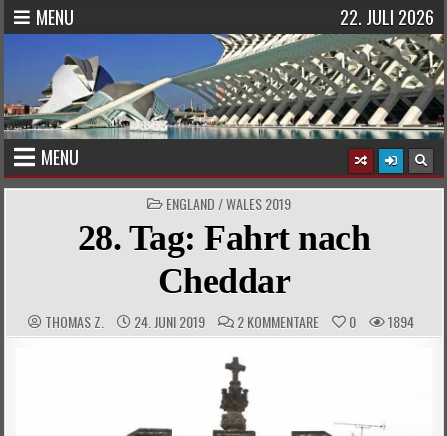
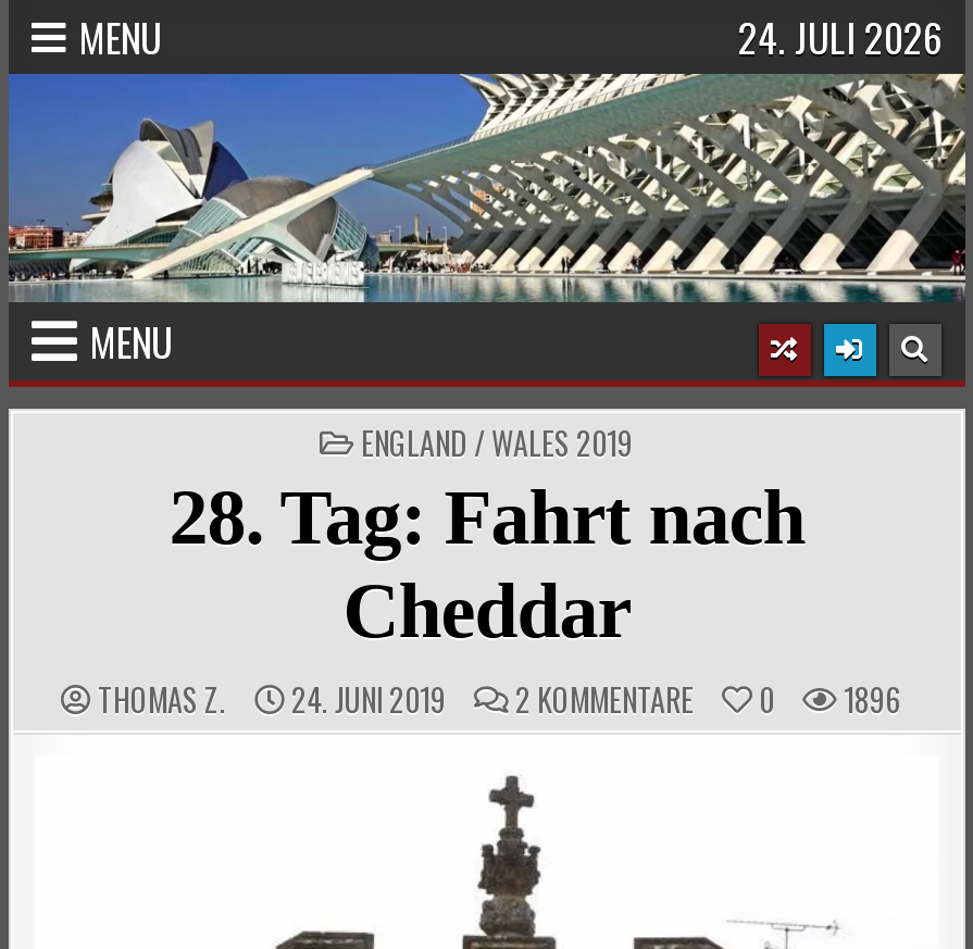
- 22. JULI 2026
+ 24. JULI 2026

- 1894
+ 1896
